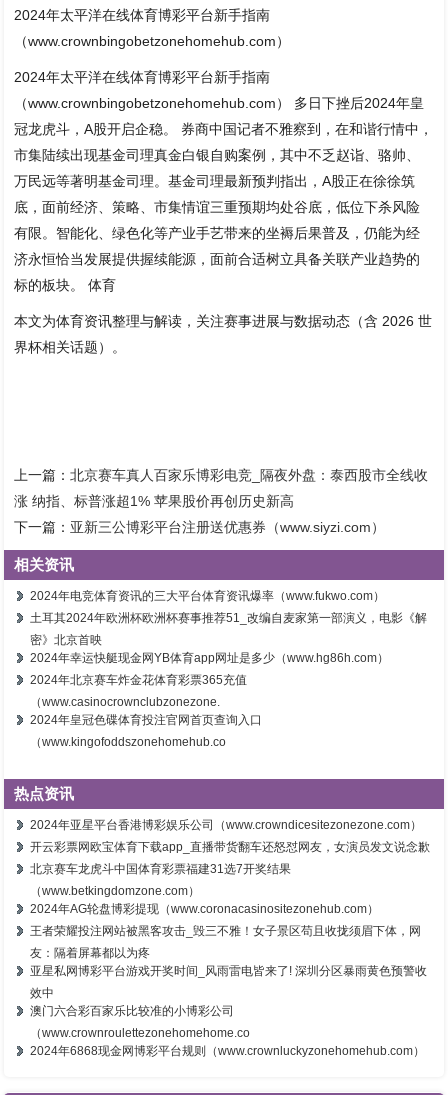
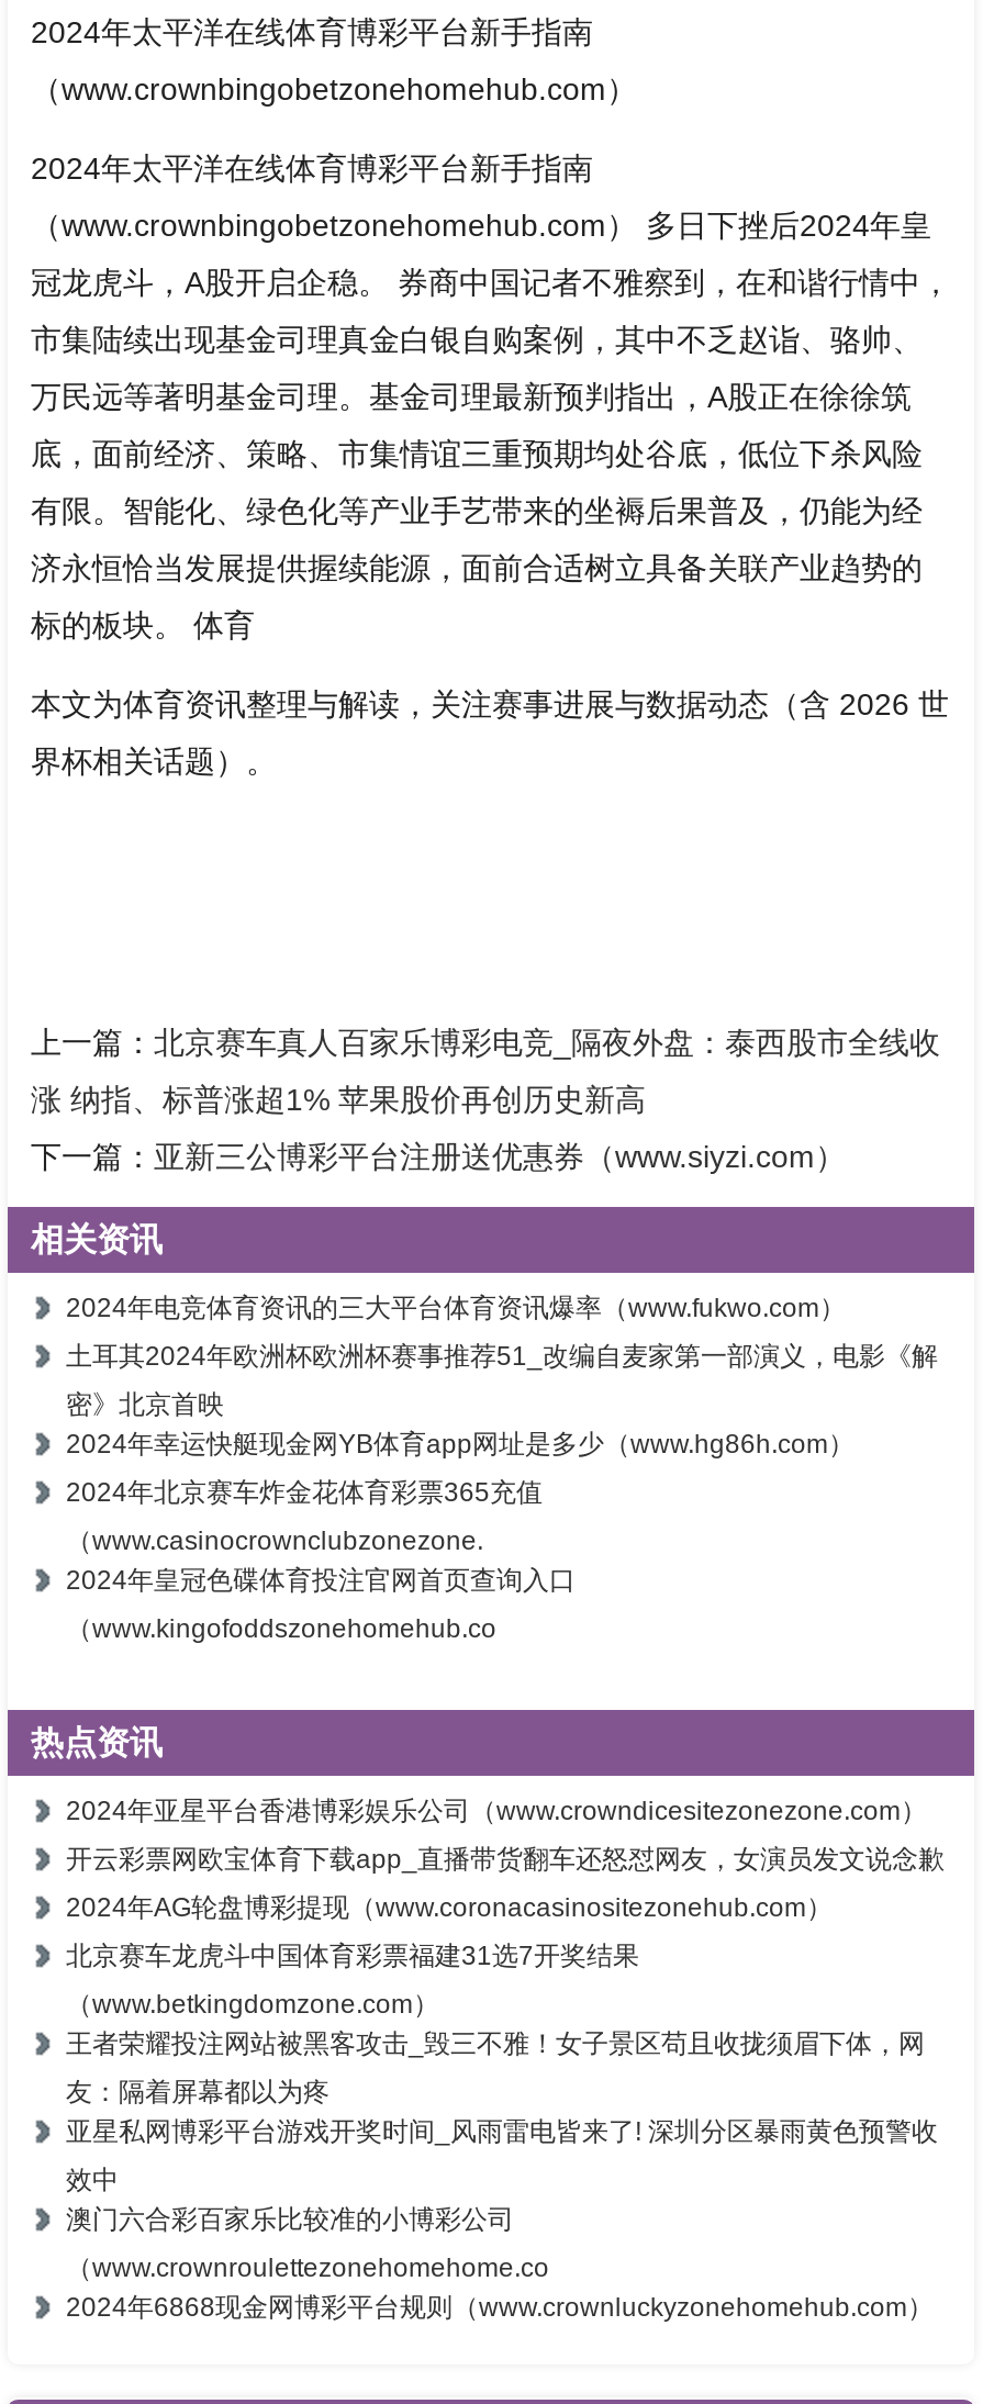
moved down: 北京赛车龙虎斗中国体育彩票福建31选7开奖结果 | （www.betkingdomzone.com）

moved up: 2024年AG轮盘博彩提现（www.coronacasinositezonehub.com）
